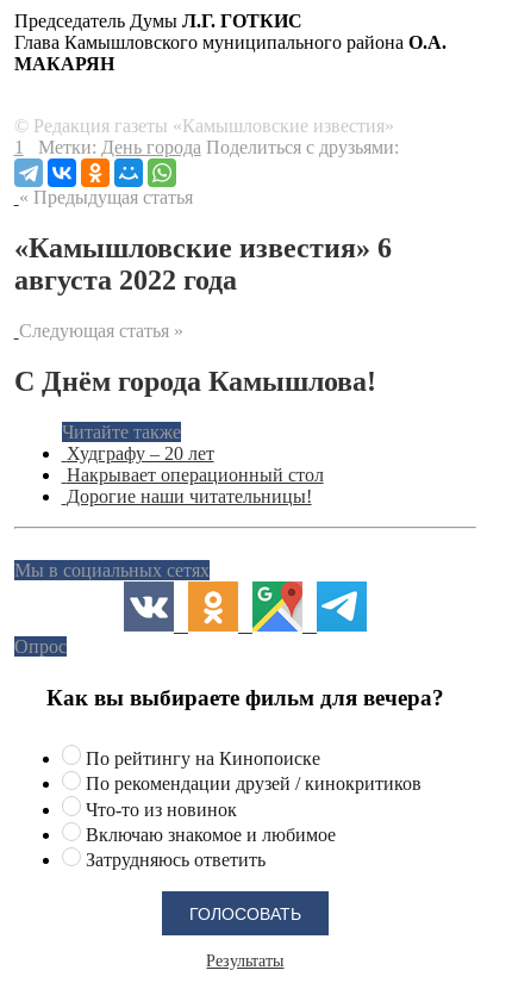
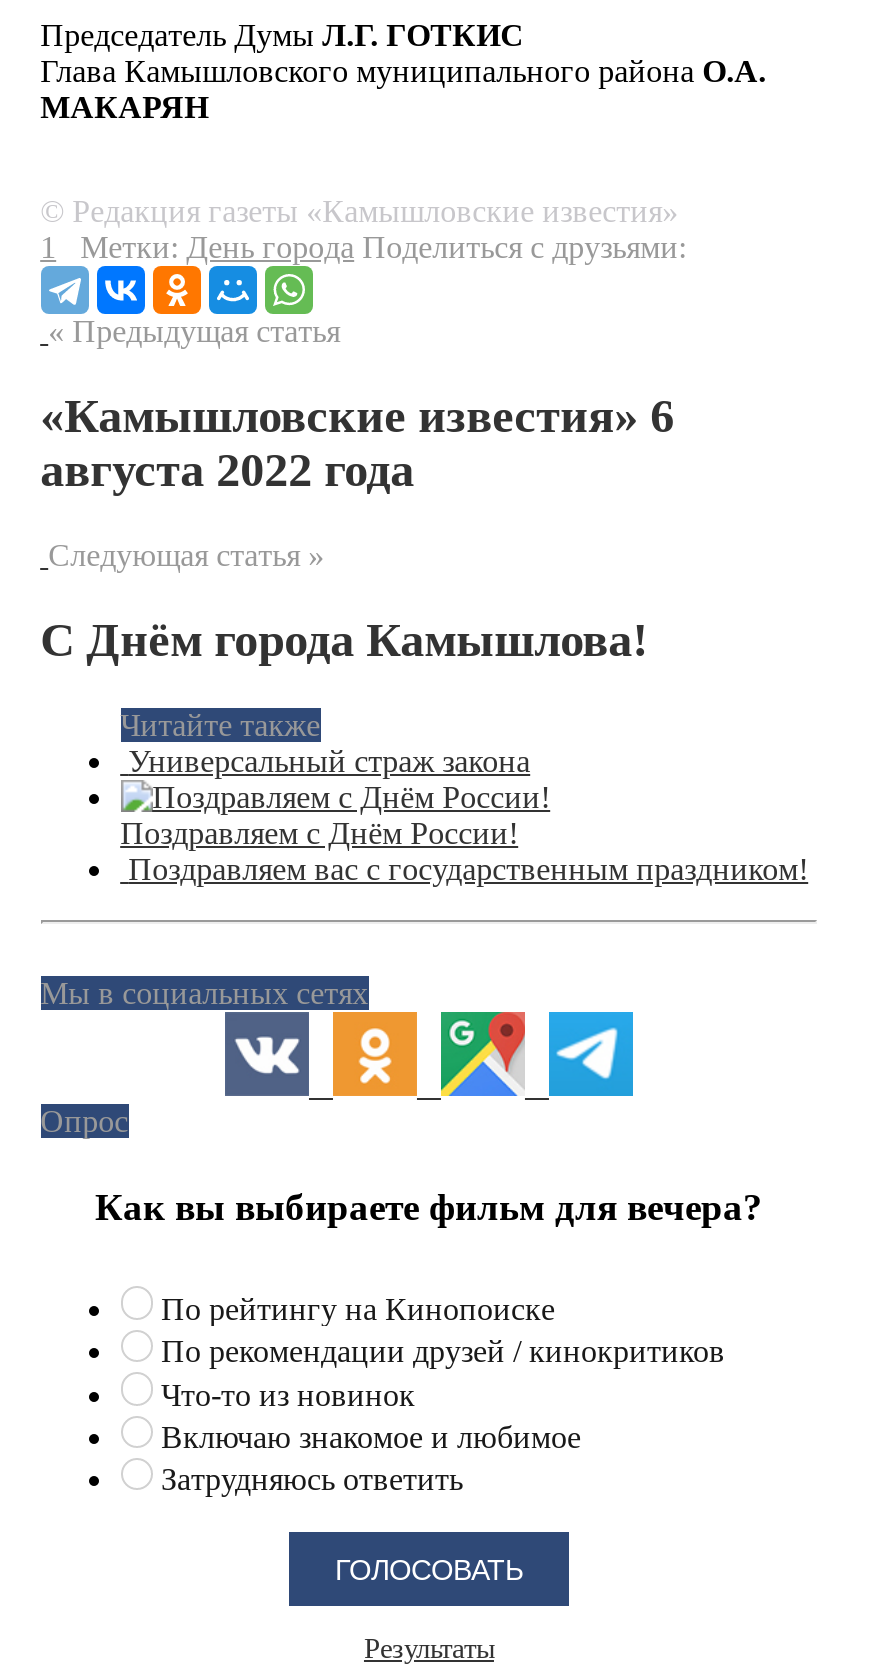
- Худграфу – 20 лет
- Накрывает операционный стол
- Дорогие наши читательницы!
+ Универсальный страж закона
+ Поздравляем с Днём России!
+ Поздравляем вас с государственным праздником!
